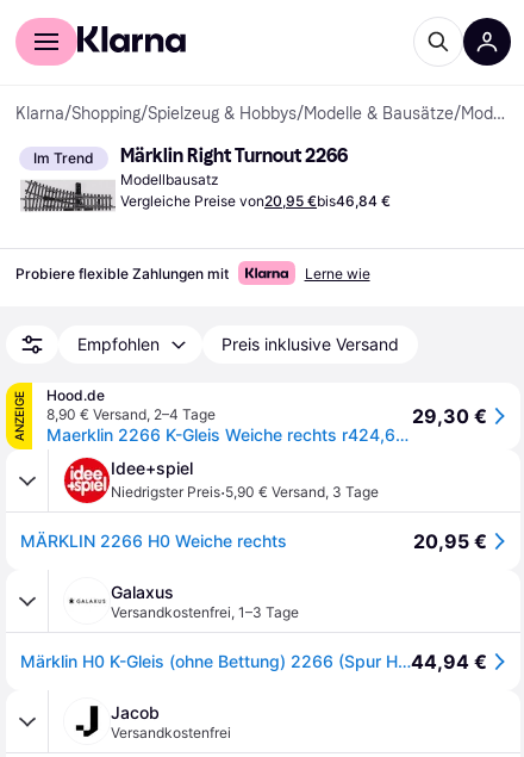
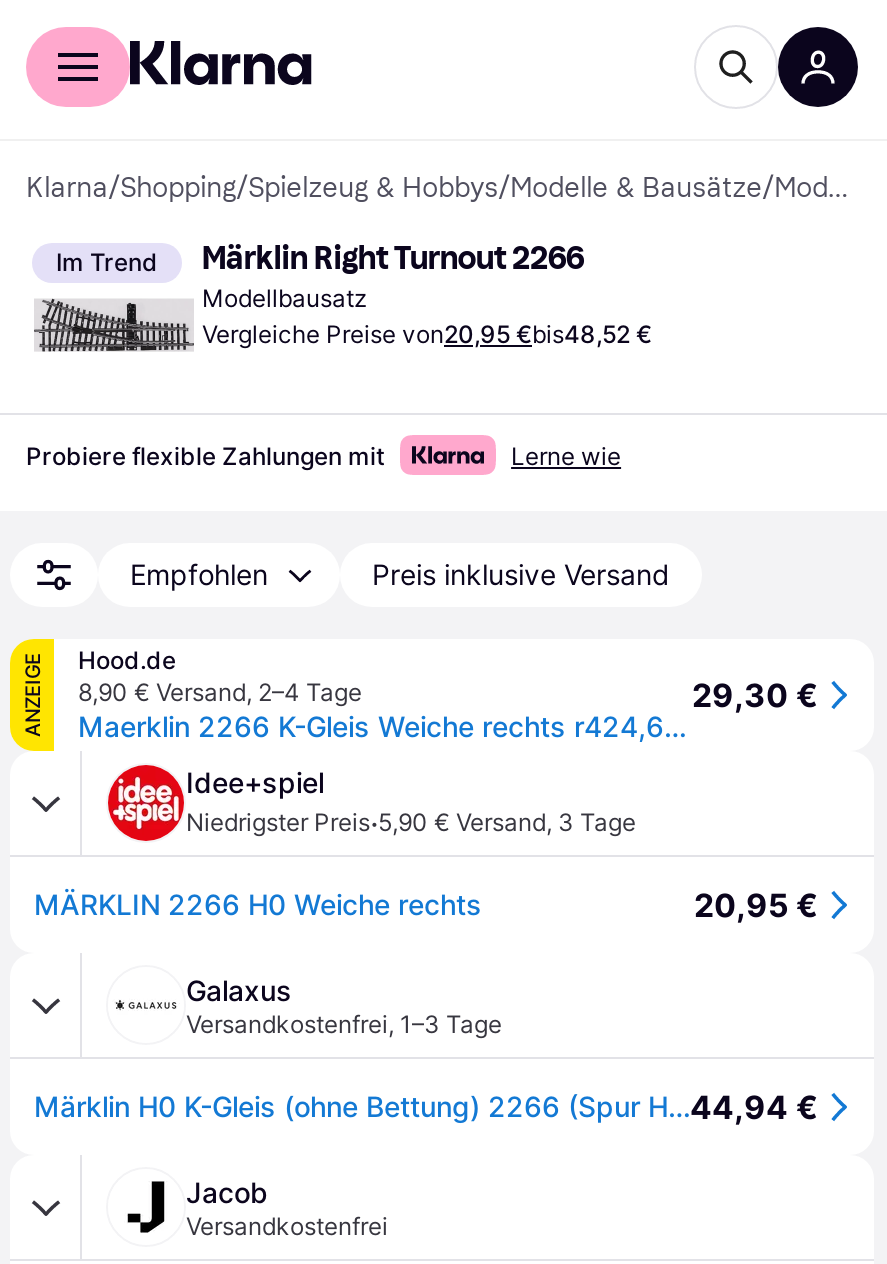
- Vergleiche Preise von20,95 €bis46,84 €
+ Vergleiche Preise von20,95 €bis48,52 €
